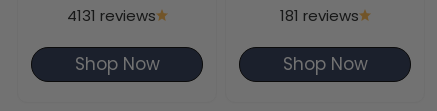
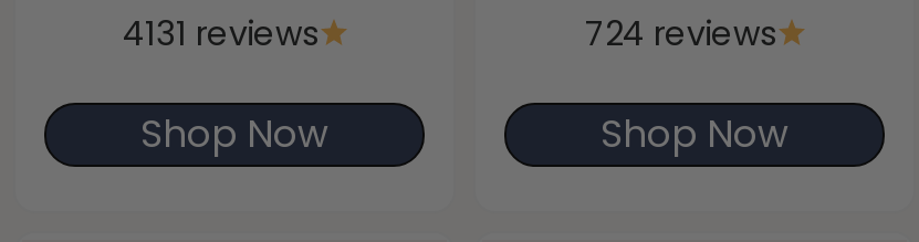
- 181 reviews
+ 724 reviews
